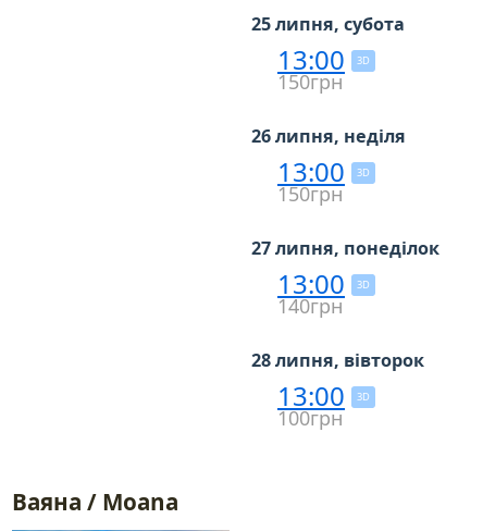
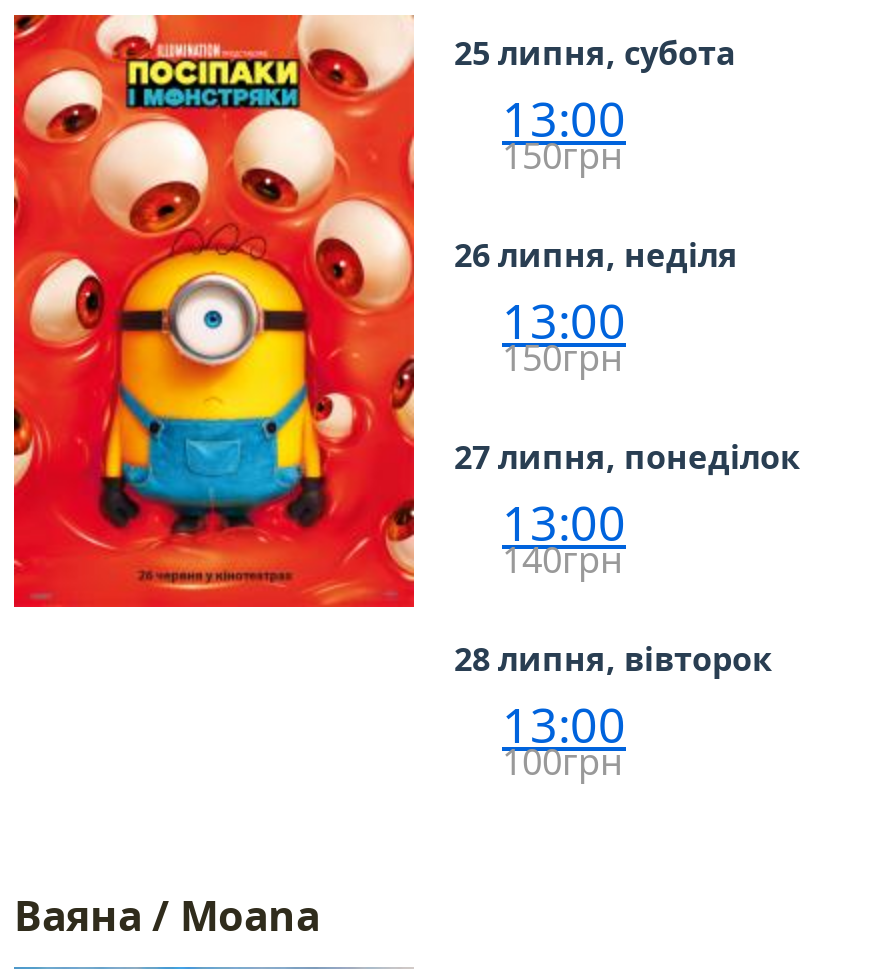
+ [image]

- 3D

- 3D

- 3D

- 3D
